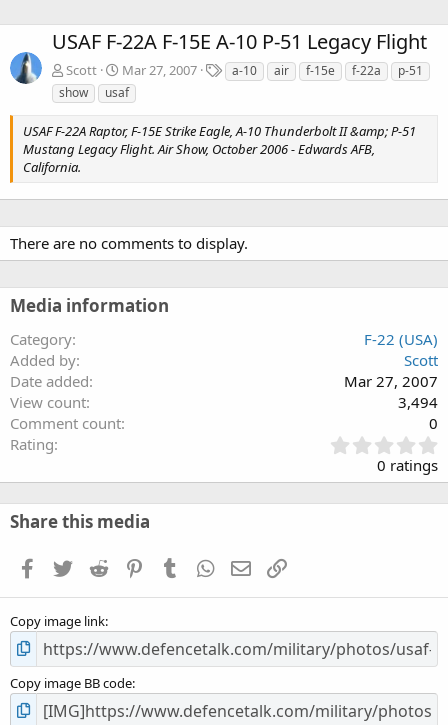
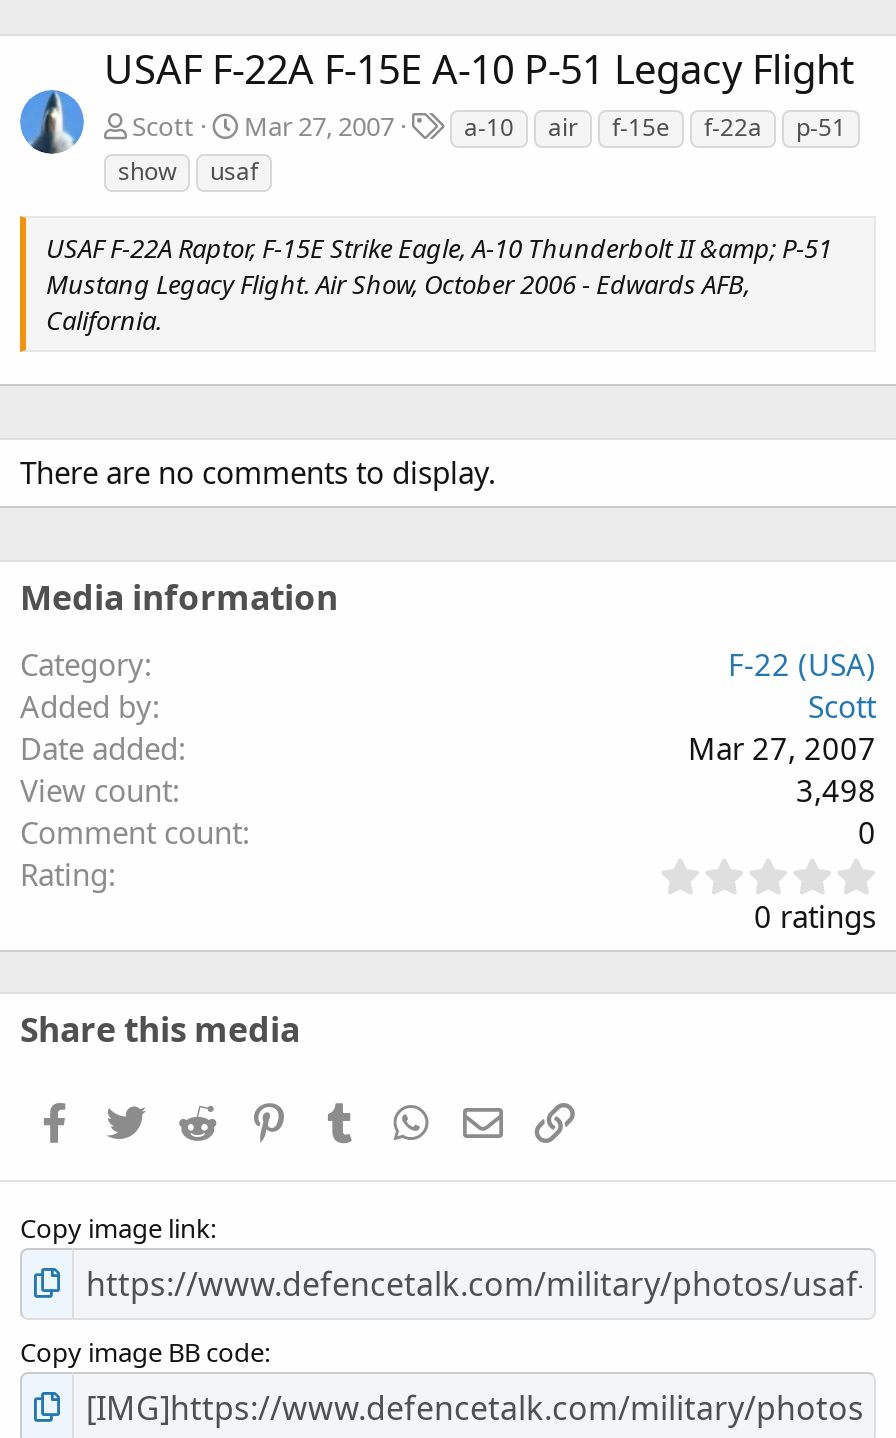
- 3,494
+ 3,498
